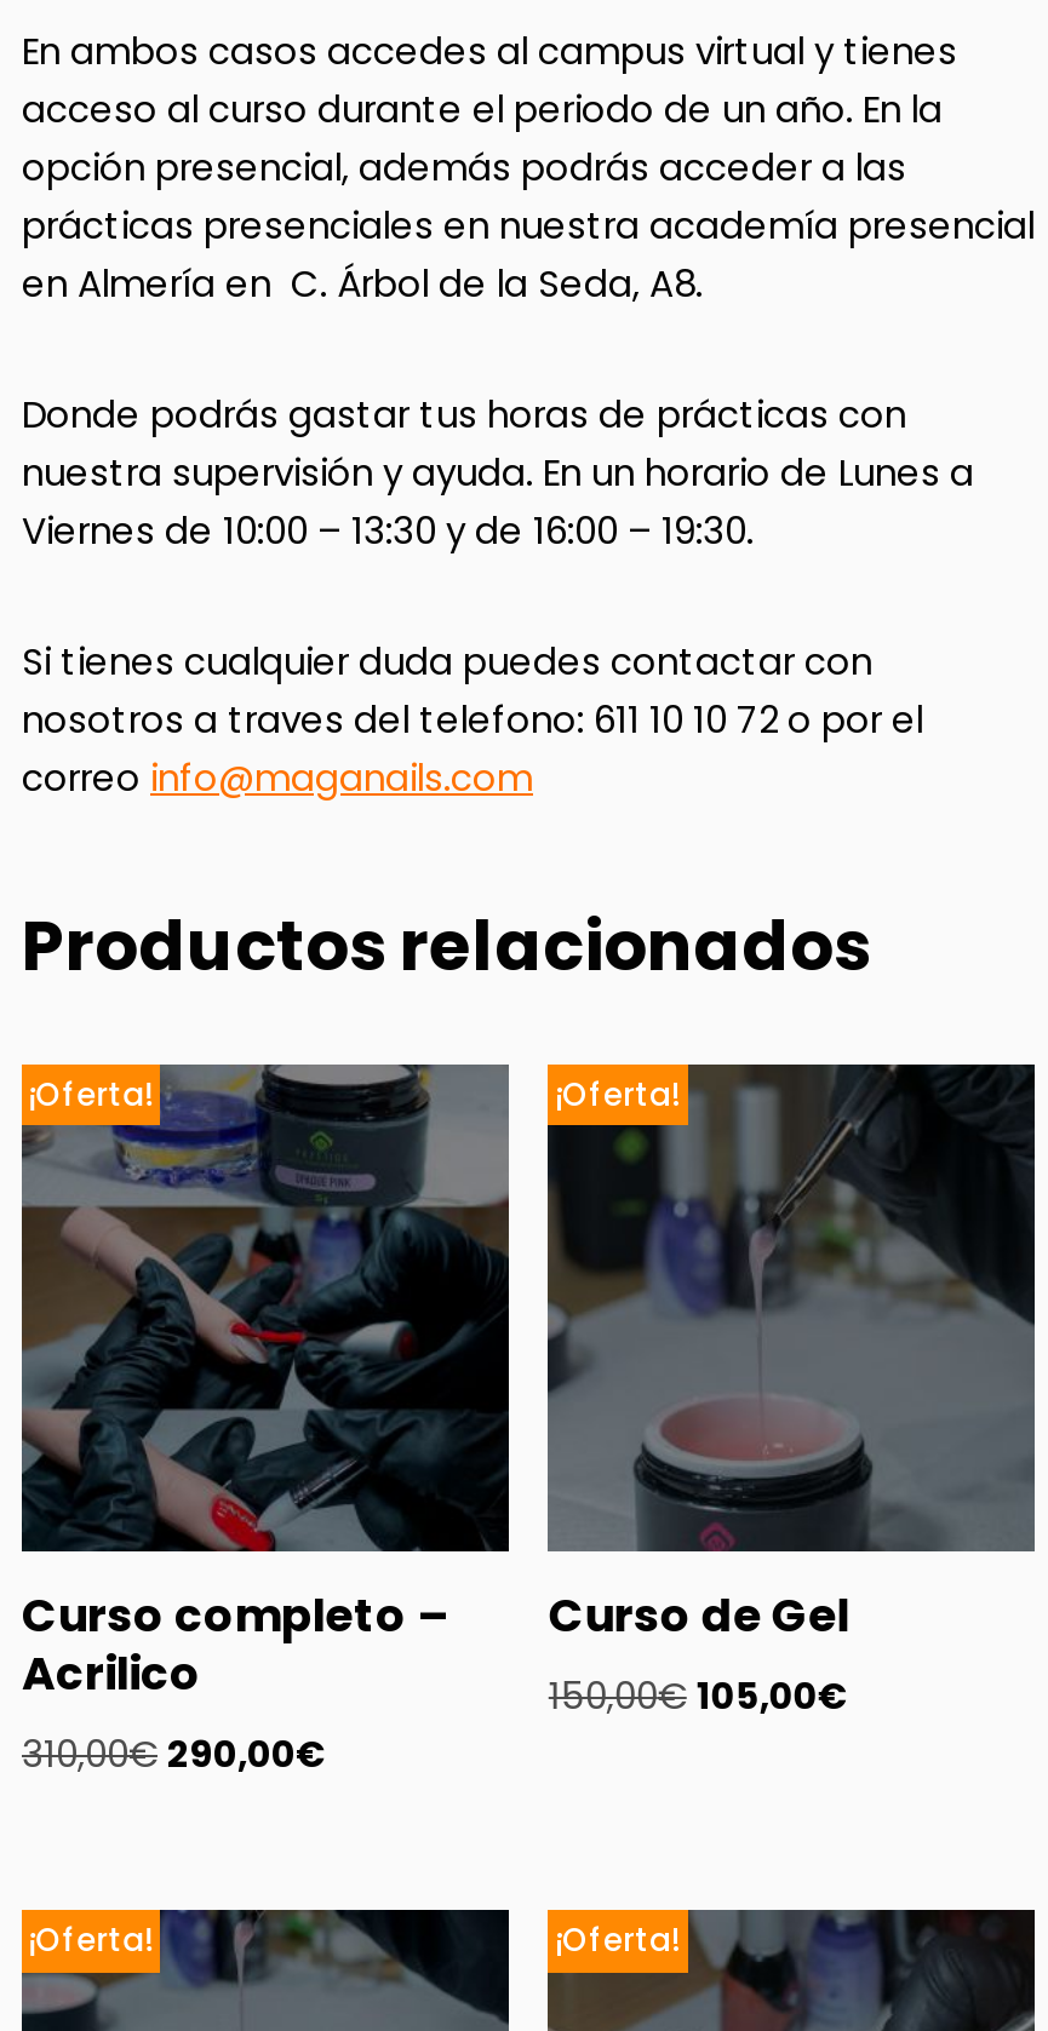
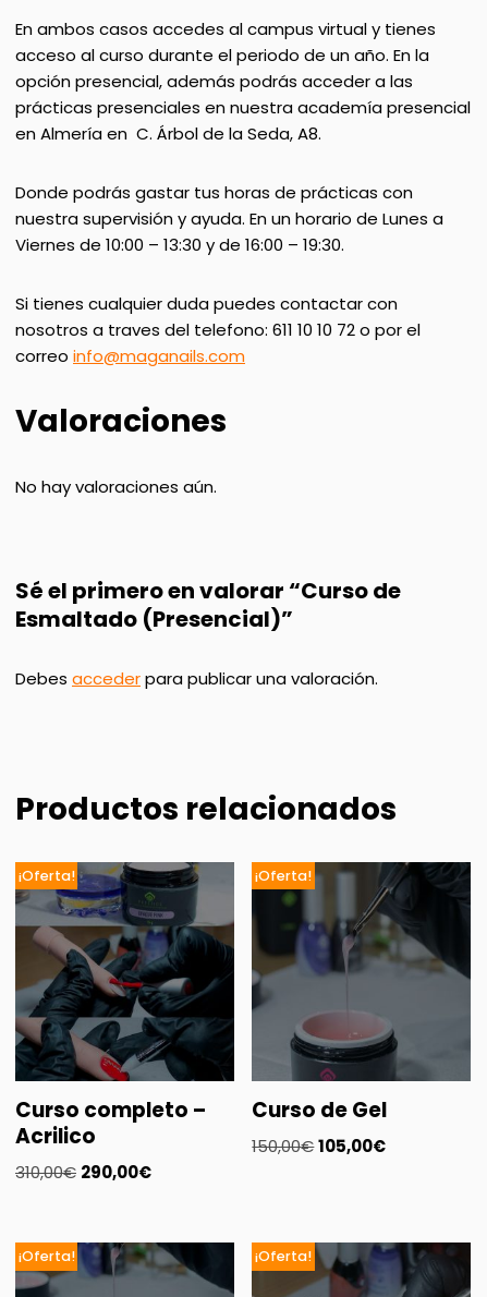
+ Valoraciones
+ No hay valoraciones aún.

+ Sé el primero en valorar “Curso de
+ Esmaltado (Presencial)”
+ Debes acceder para publicar una valoración.
